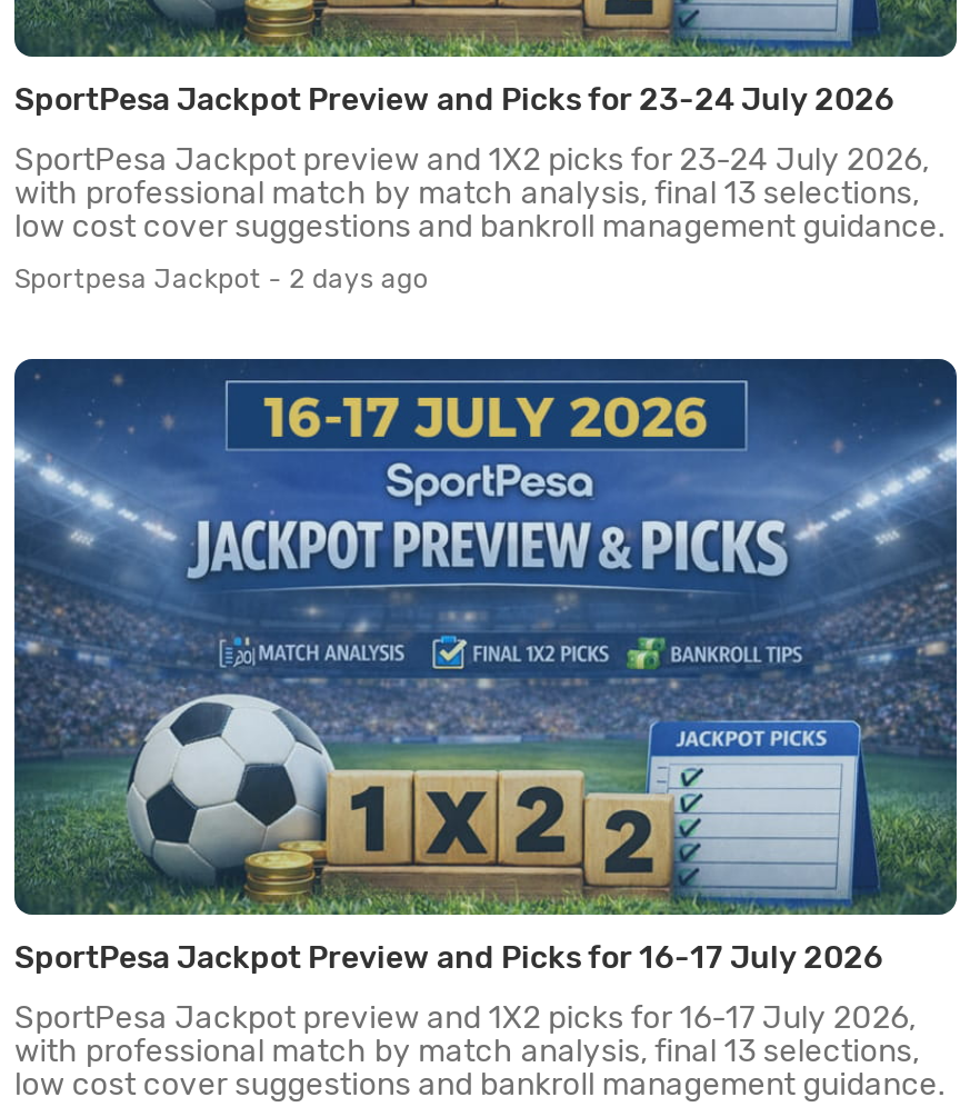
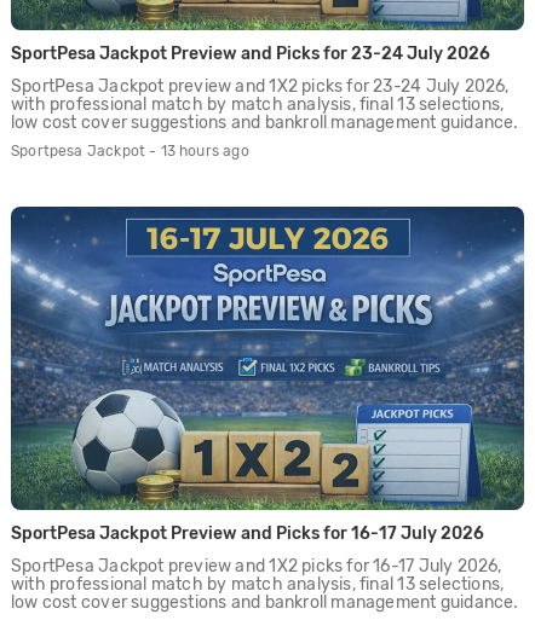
- Sportpesa Jackpot - 2 days ago
+ Sportpesa Jackpot - 13 hours ago
